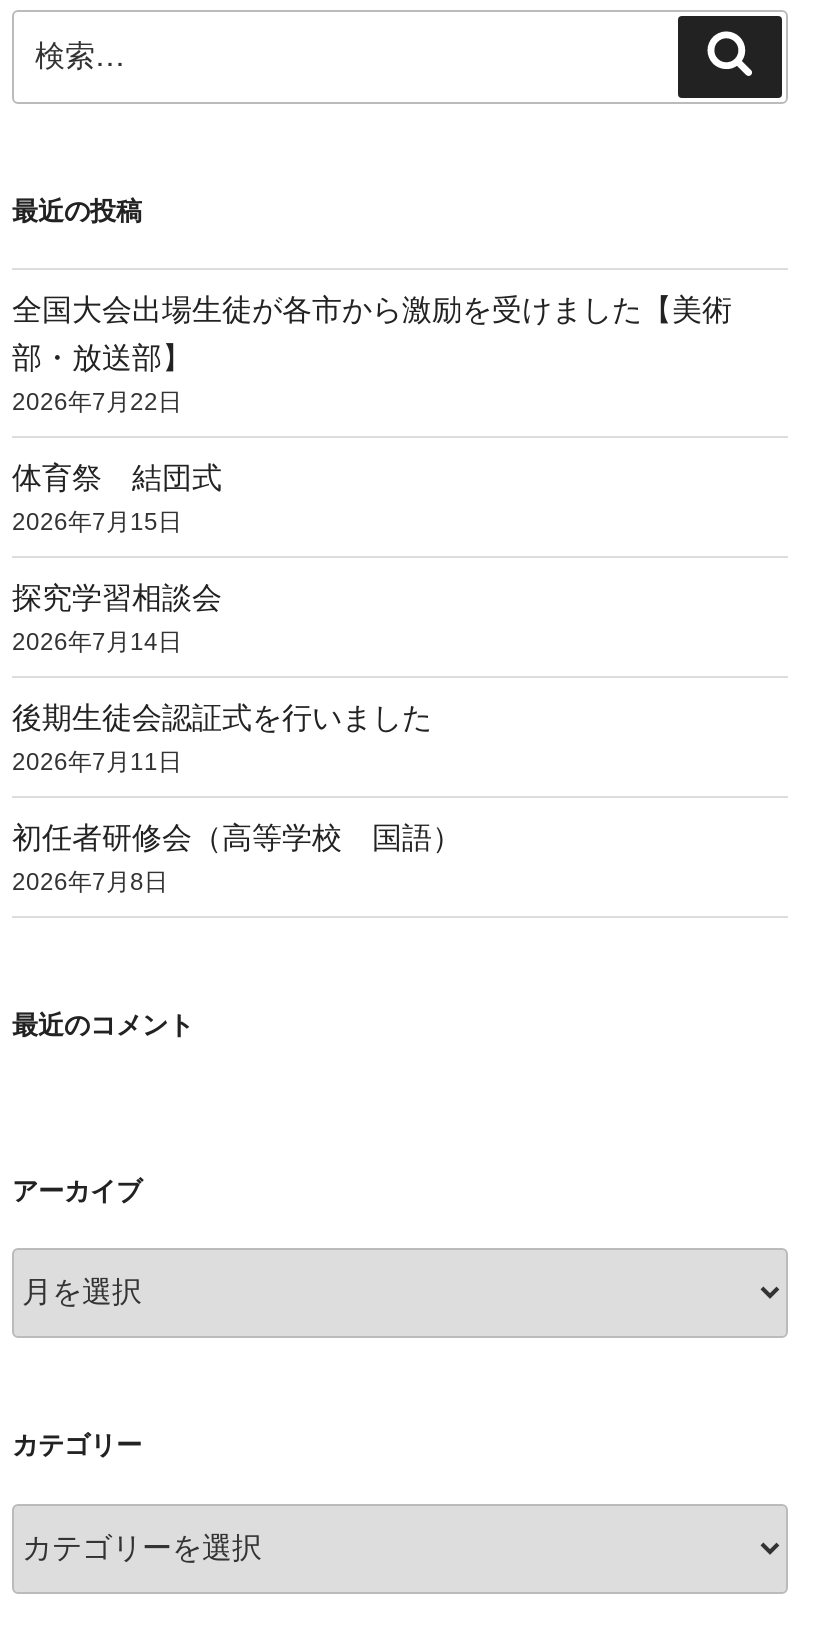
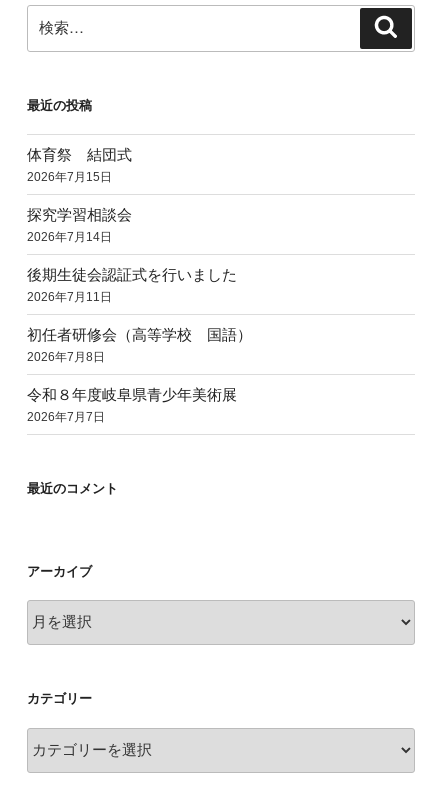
- 全国大会出場生徒が各市から激励を受けました【美術
- 部・放送部】
- 2026年7月22日

moved up: 体育祭 結団式 | 2026年7月15日 | 探究学習相談会 | 2026年7月14日 | 後期生徒会認証式を行いました | 2026年7月11日 | 初任者研修会（高等学校 国語） | 2026年7月8日

+ 令和８年度岐阜県青少年美術展
+ 2026年7月7日
